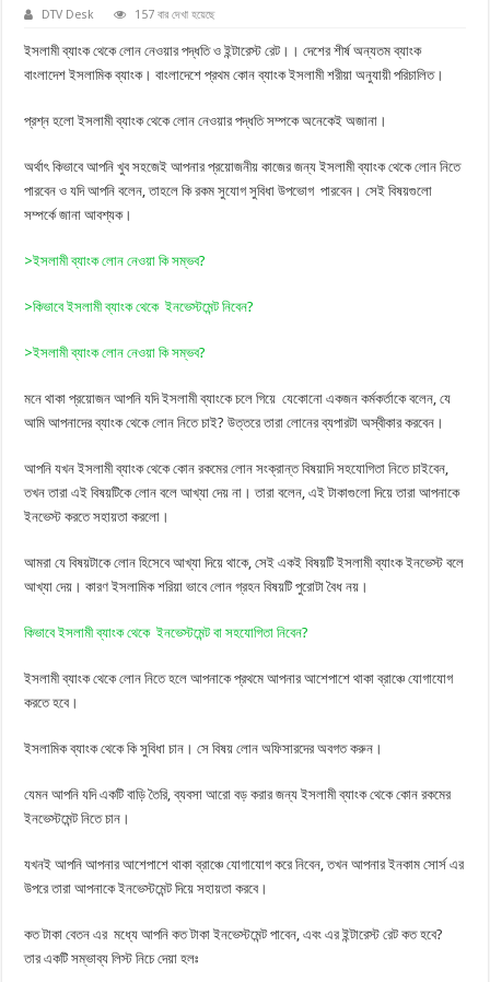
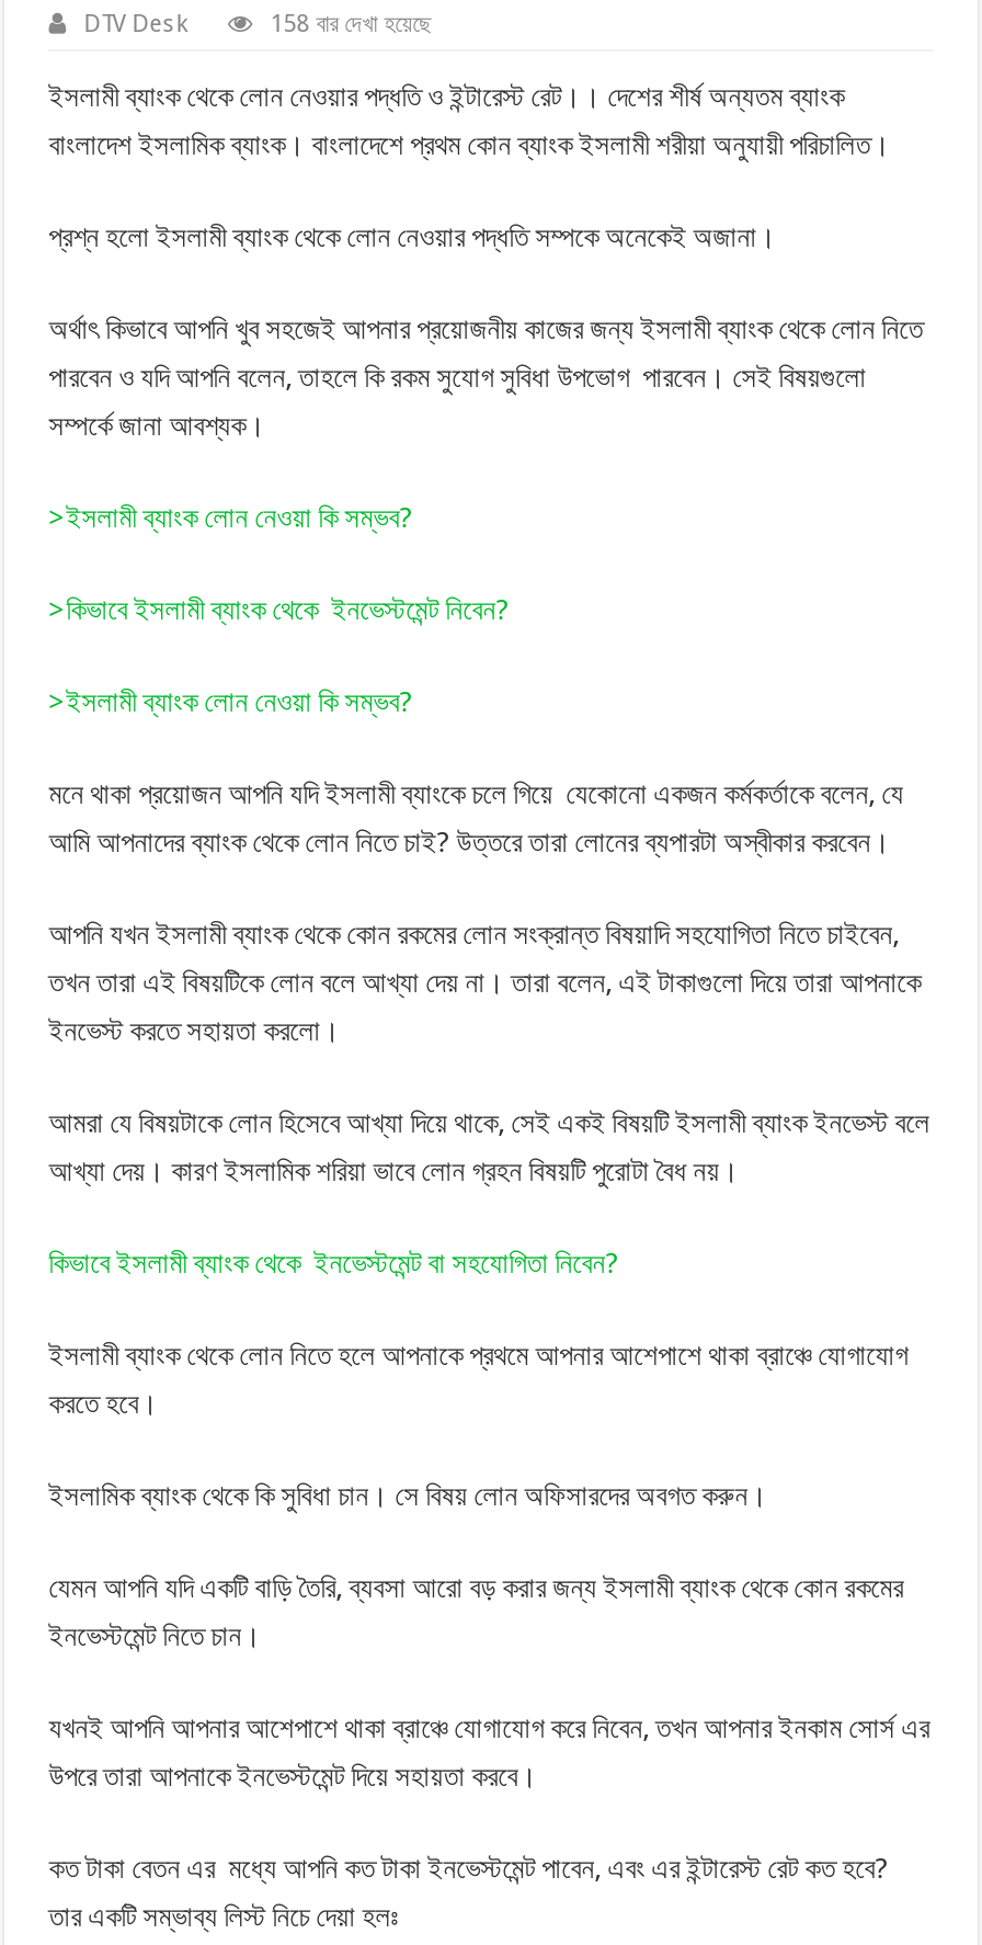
- 157 বার দেখা হয়েছে
+ 158 বার দেখা হয়েছে
